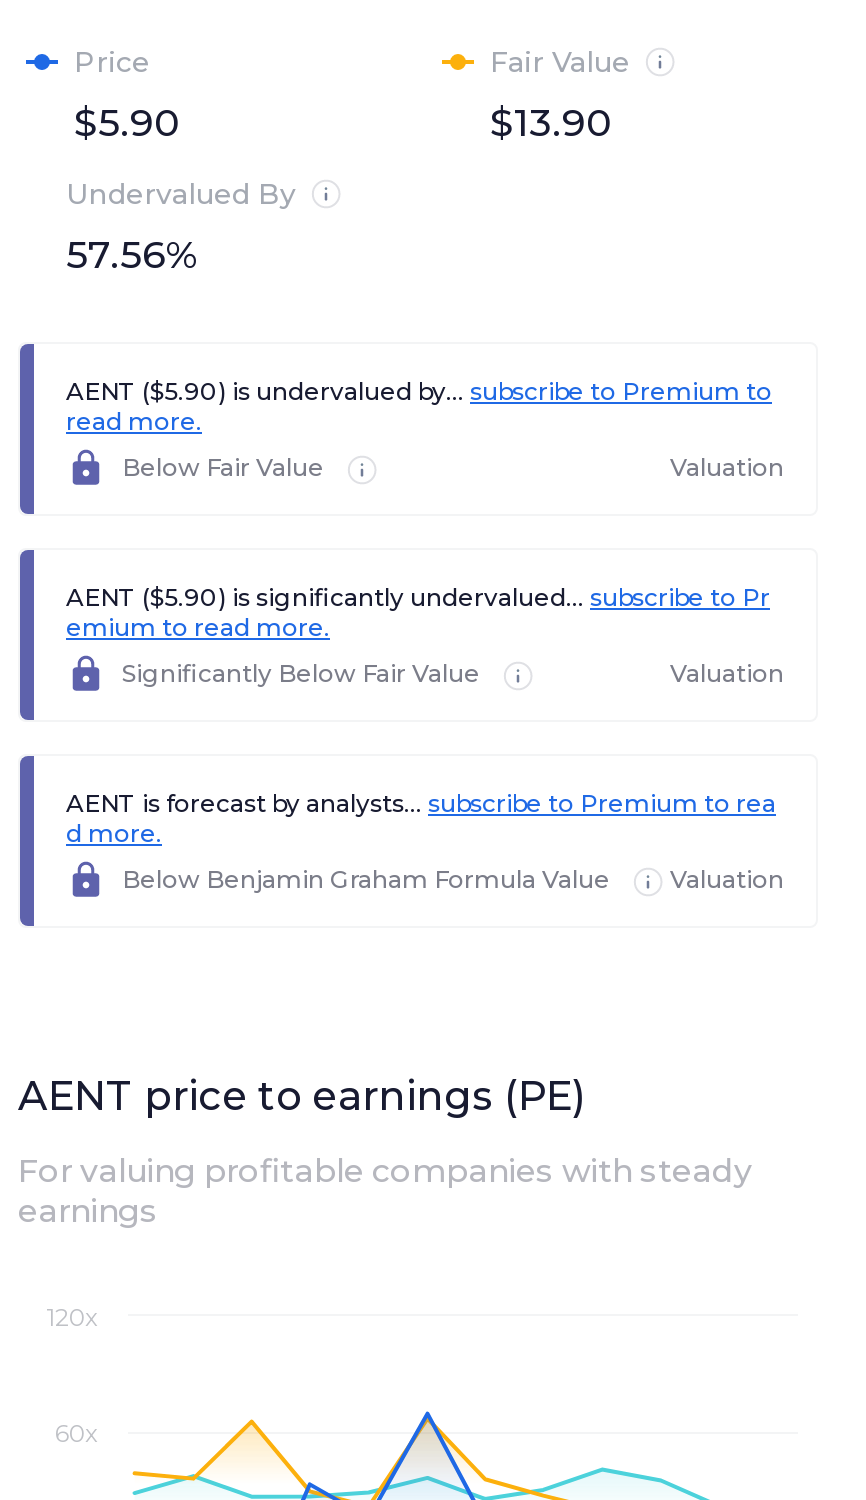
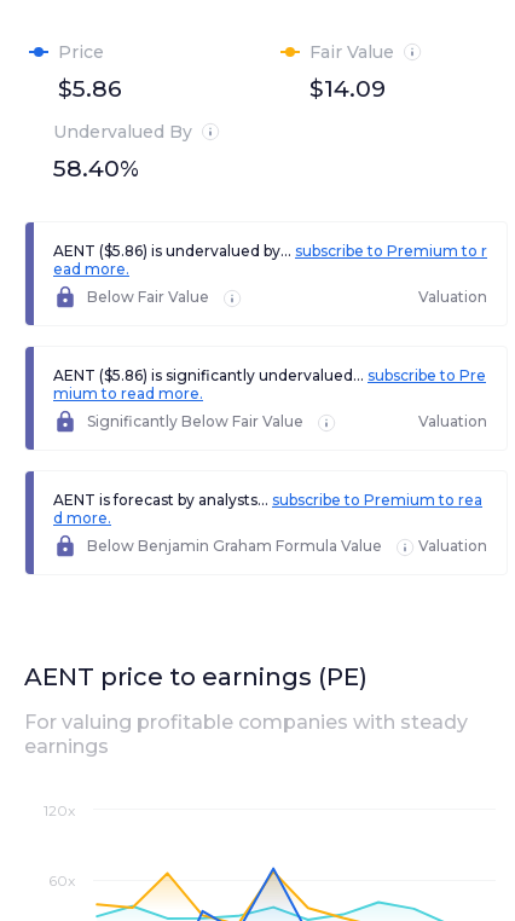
- $5.90
+ $5.86

- $13.90
+ $14.09

- 57.56%
+ 58.40%

- AENT ($5.90) is undervalued by... subscribe to Premium to
- read more.
+ AENT ($5.86) is undervalued by... subscribe to Premium to r
+ ead more.

- AENT ($5.90) is significantly undervalued... subscribe to Pr
+ AENT ($5.86) is significantly undervalued... subscribe to Pre

- emium to read more.
+ mium to read more.
